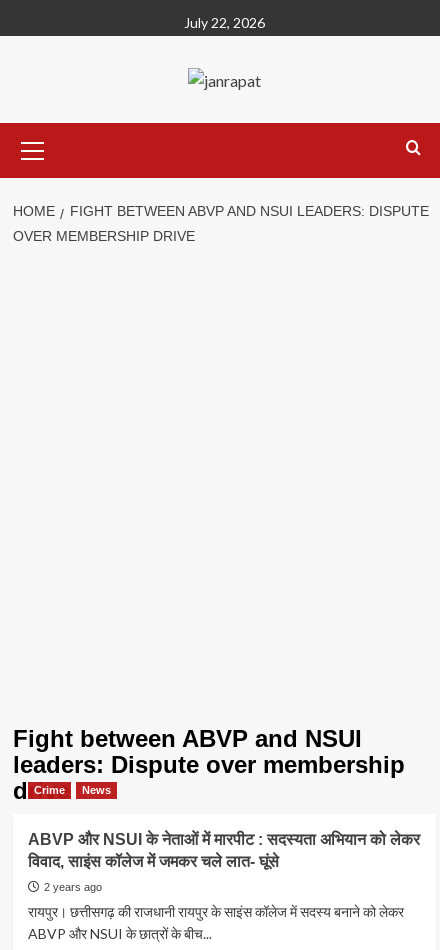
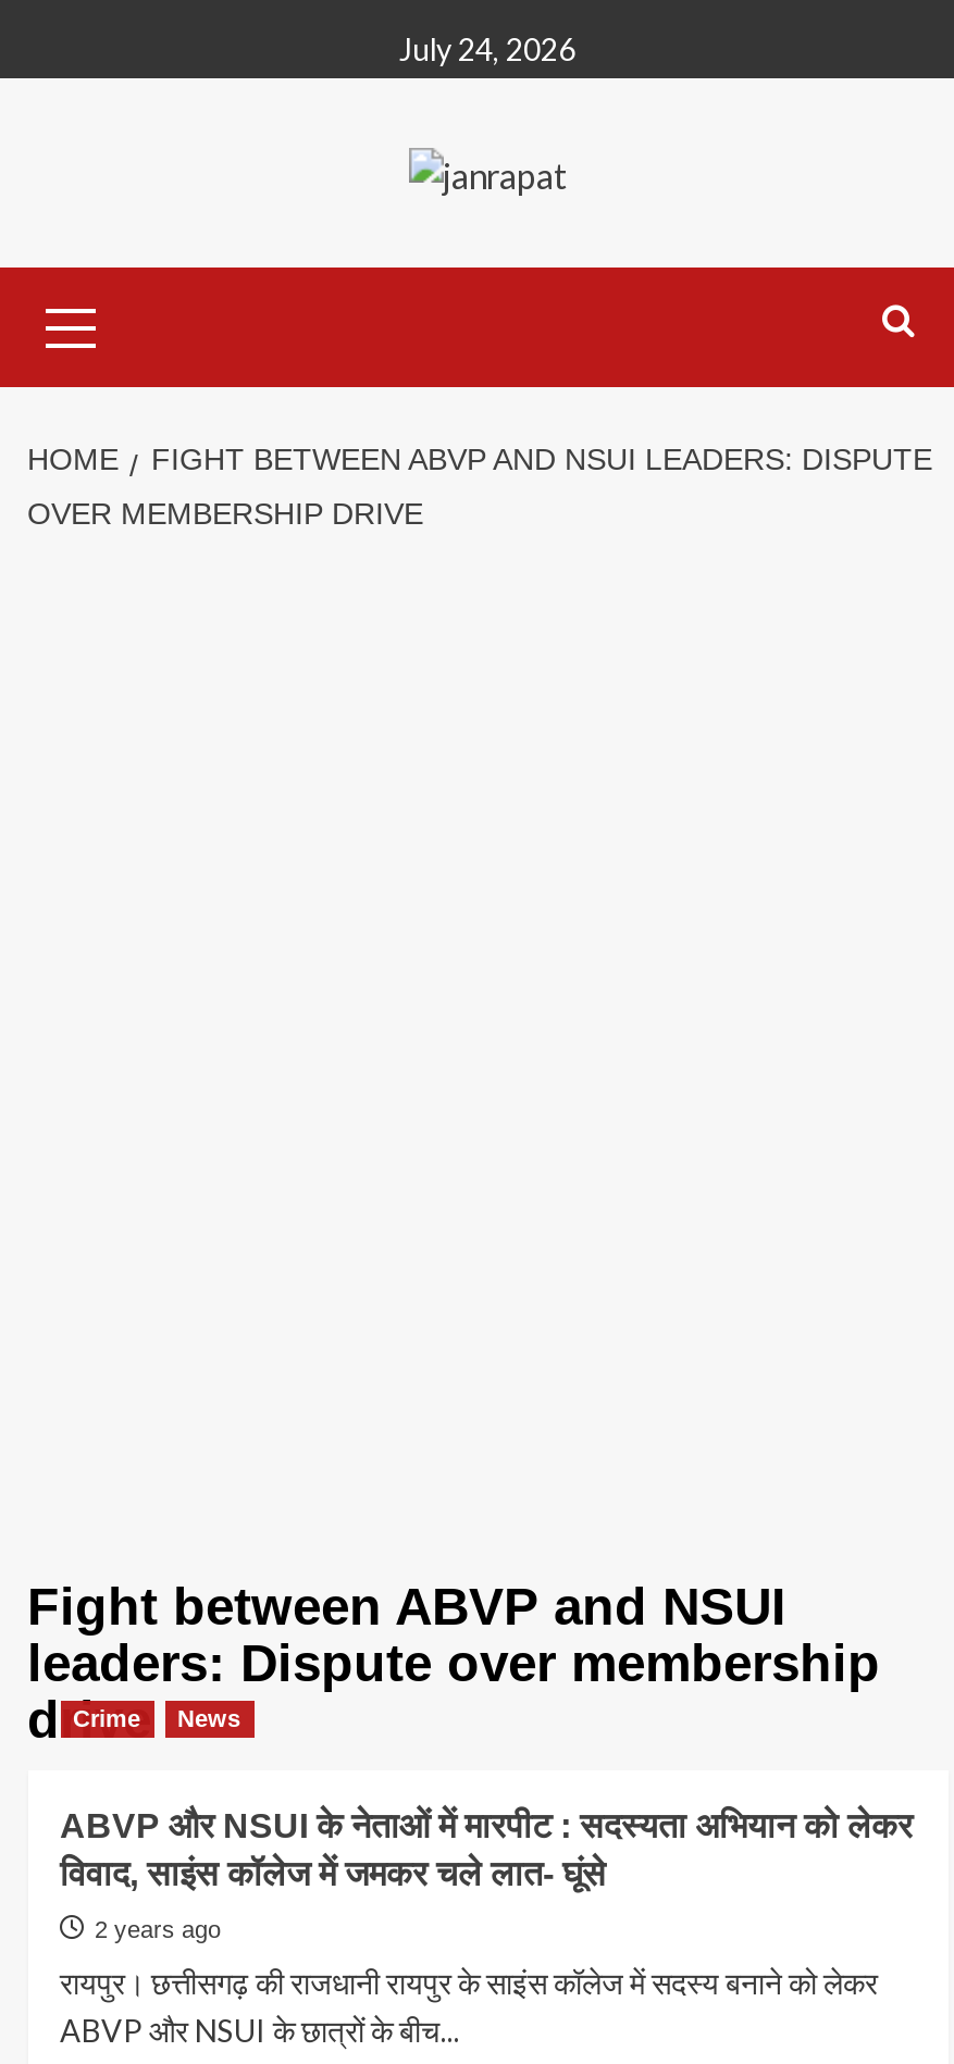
- July 22, 2026
+ July 24, 2026
